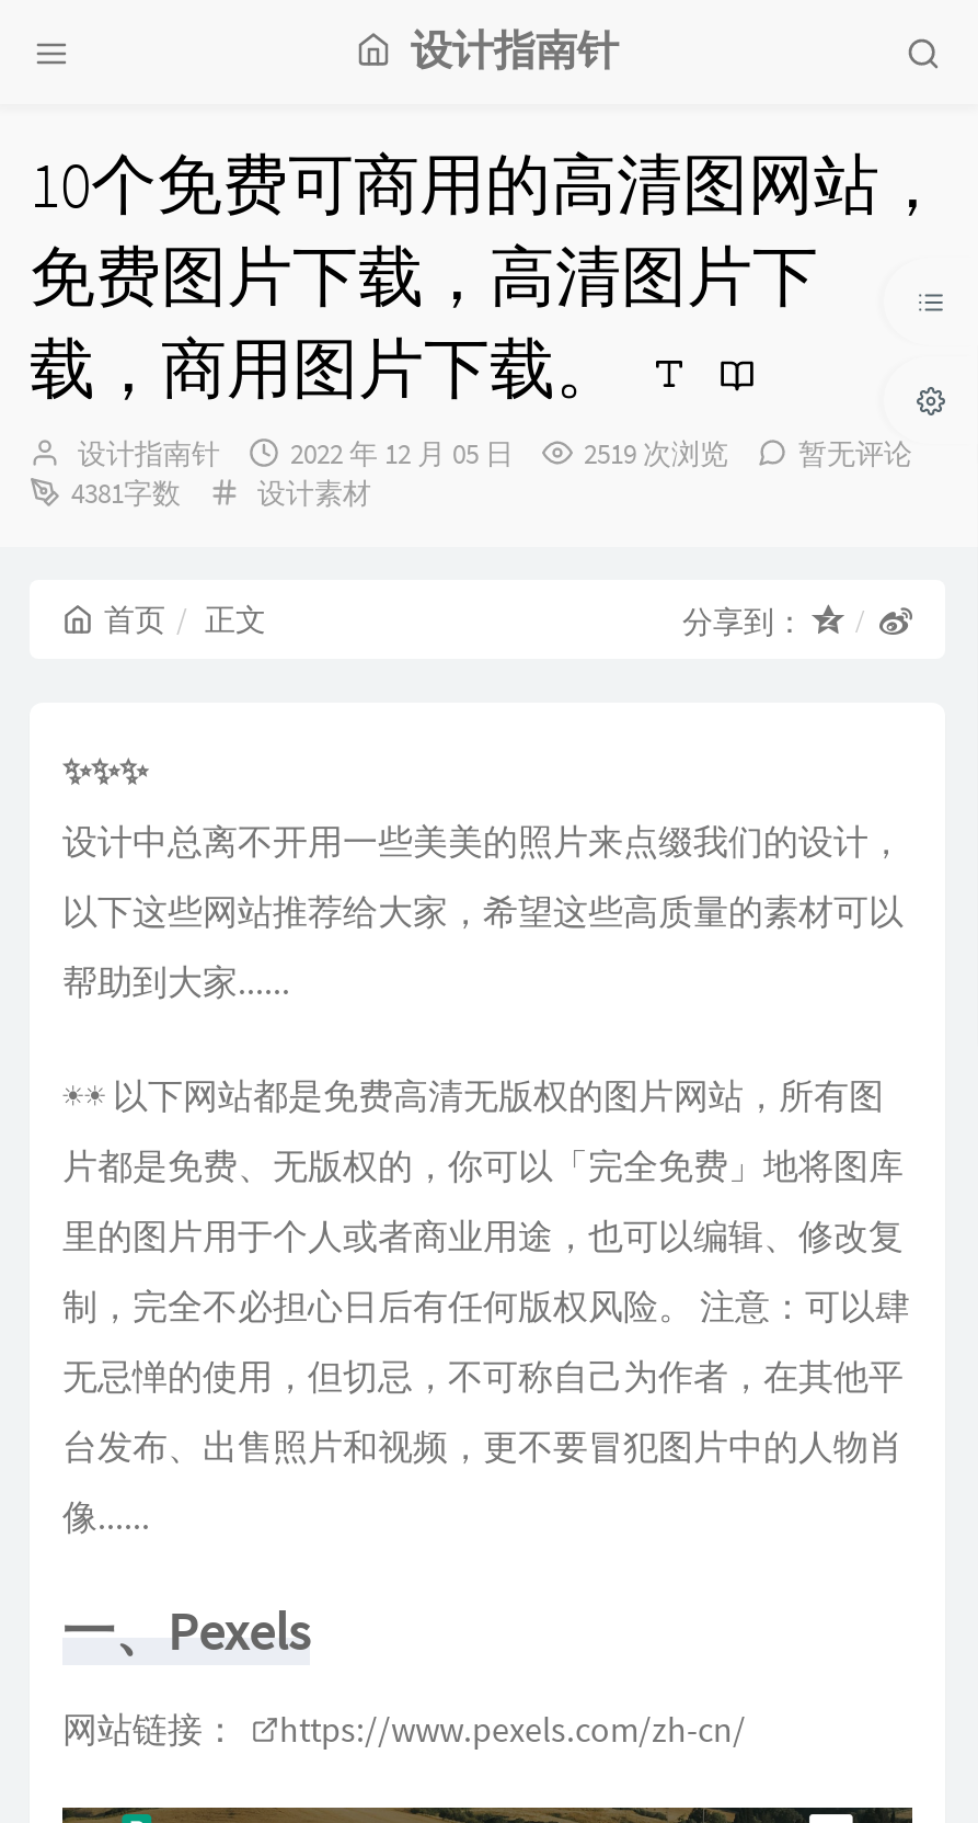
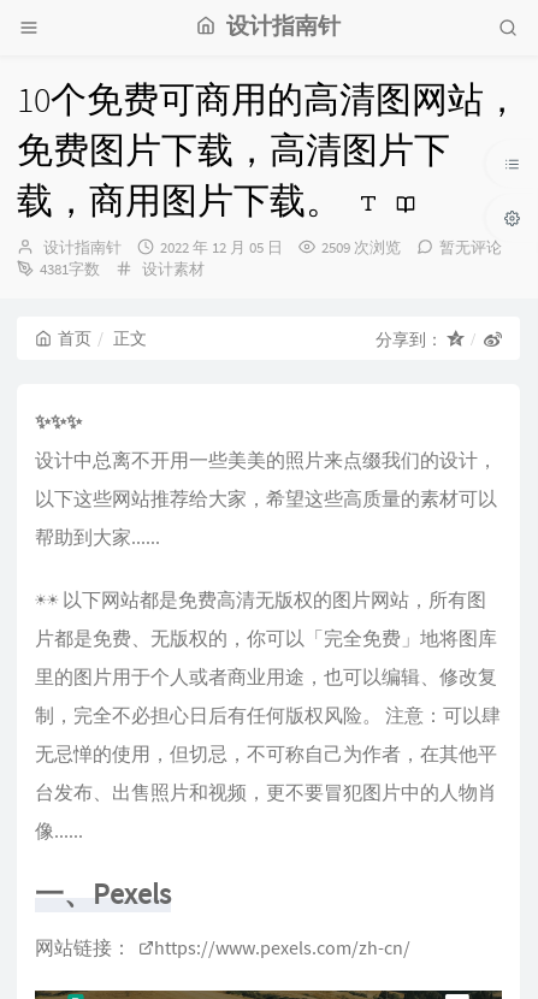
- 2519 次浏览
+ 2509 次浏览
